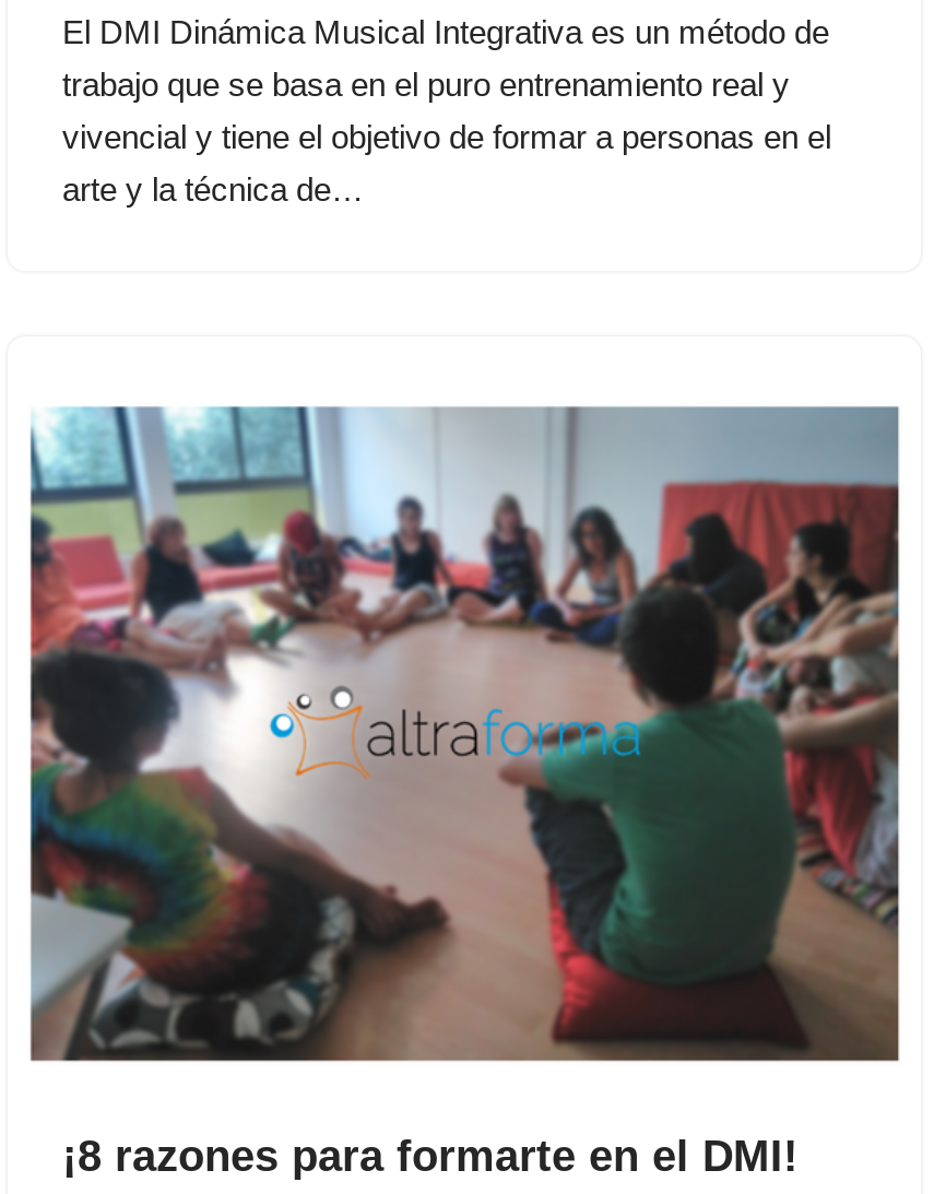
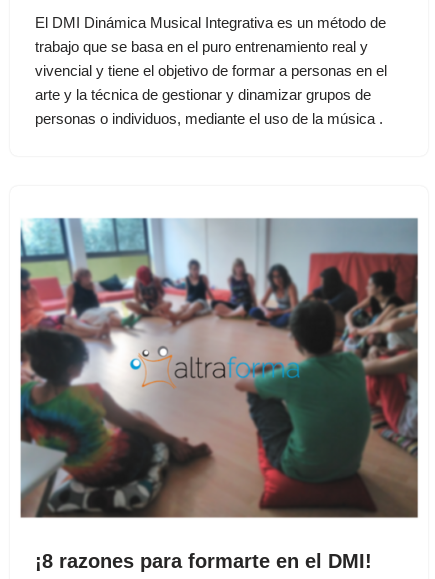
- arte y la técnica de…
+ arte y la técnica de gestionar y dinamizar grupos de
+ personas o individuos, mediante el uso de la música .
